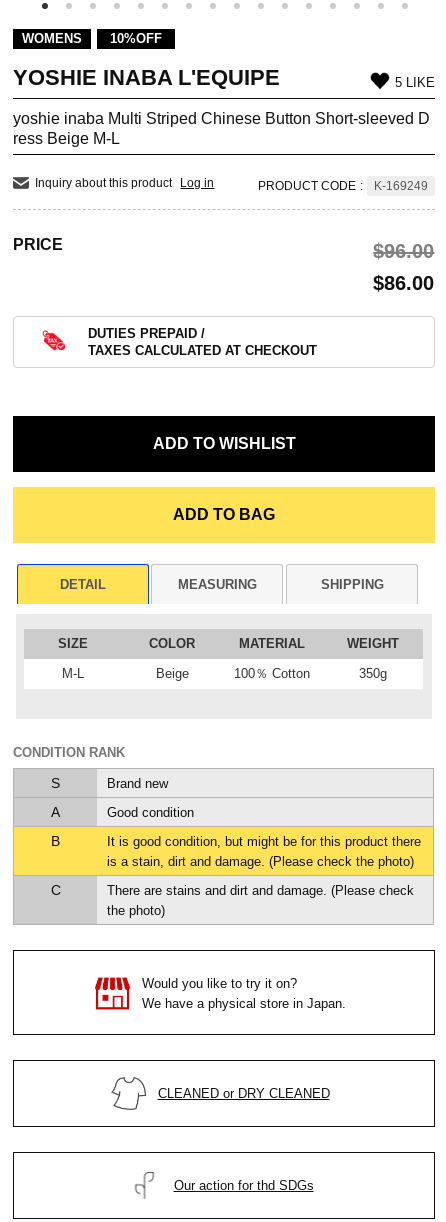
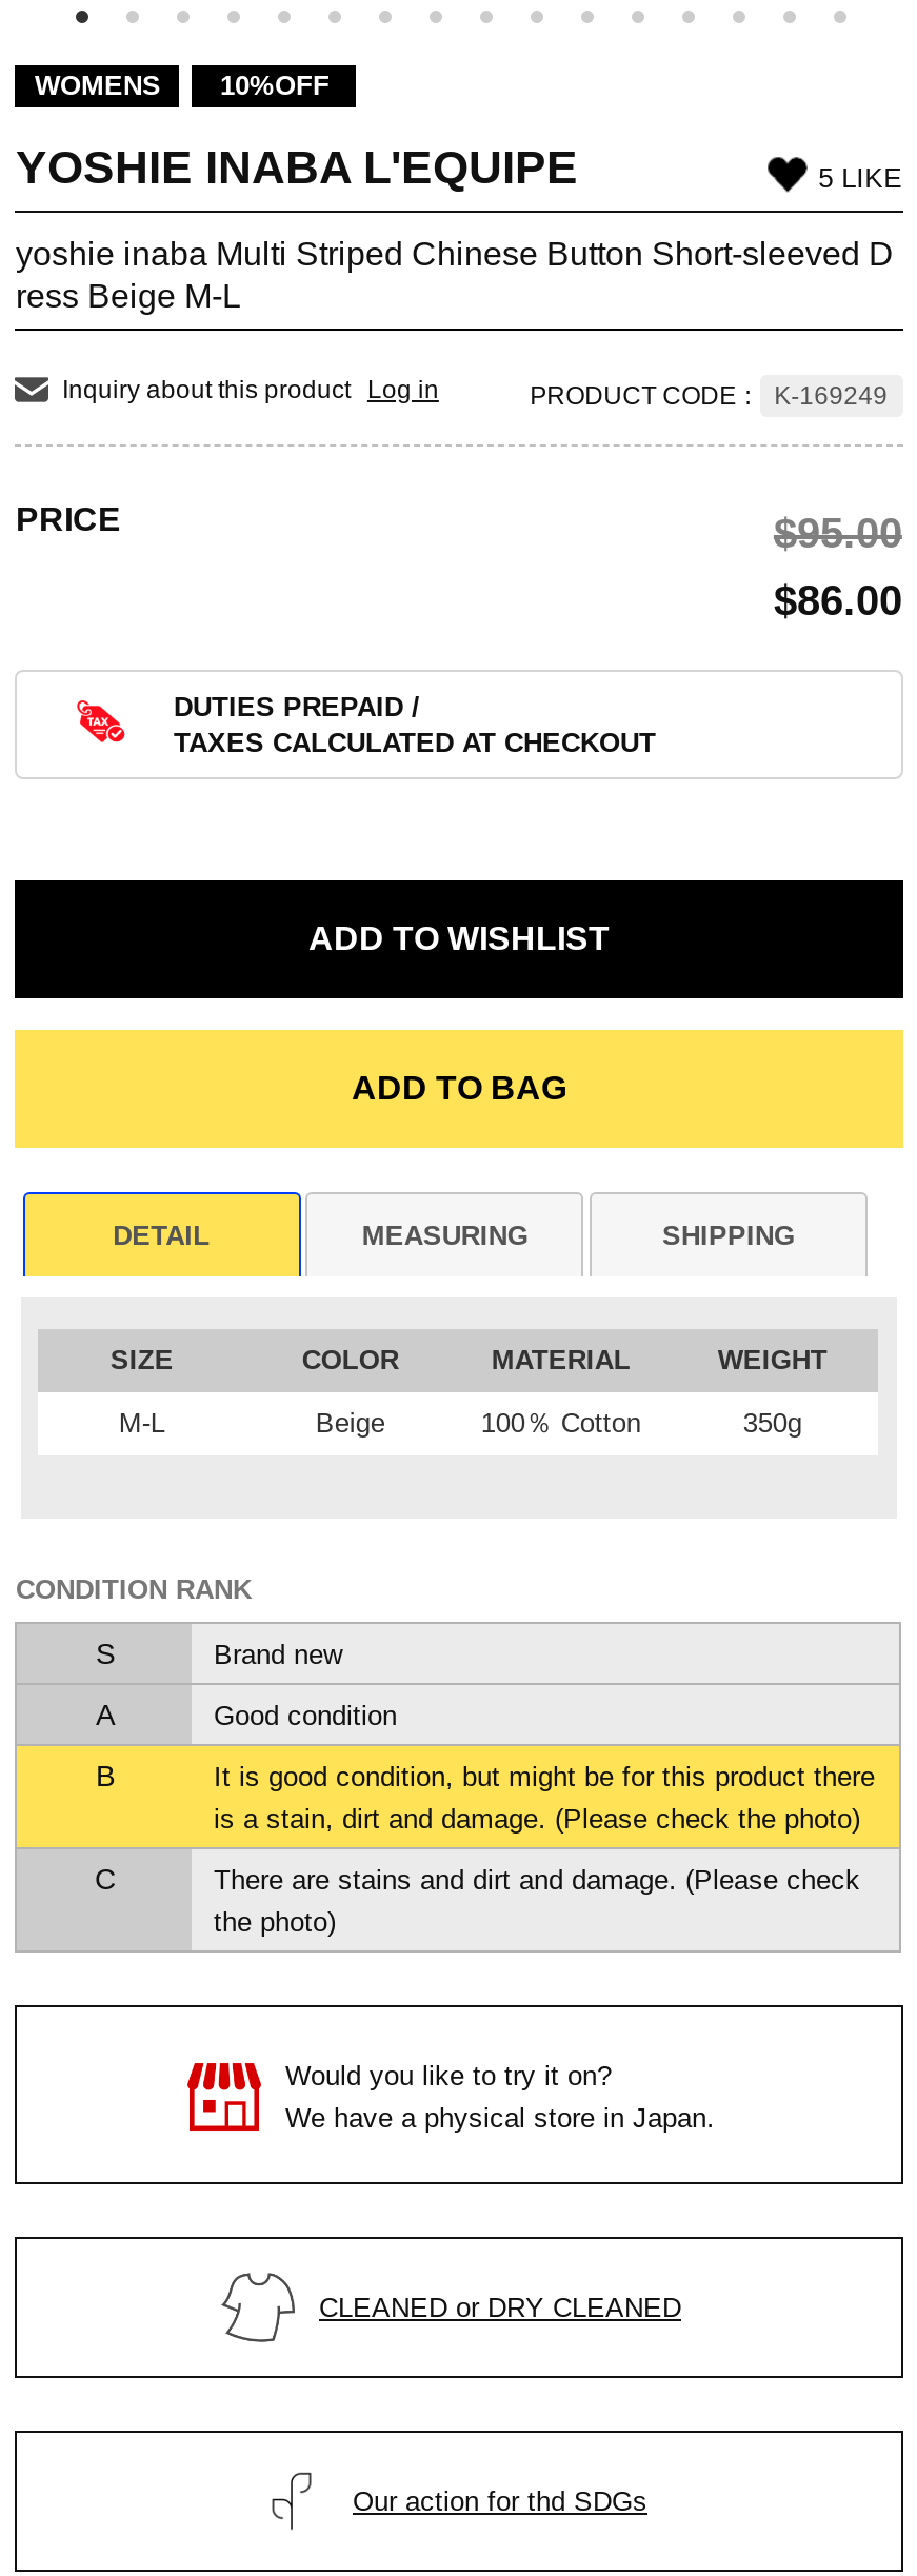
- $‌96.00
+ $‌95.00
